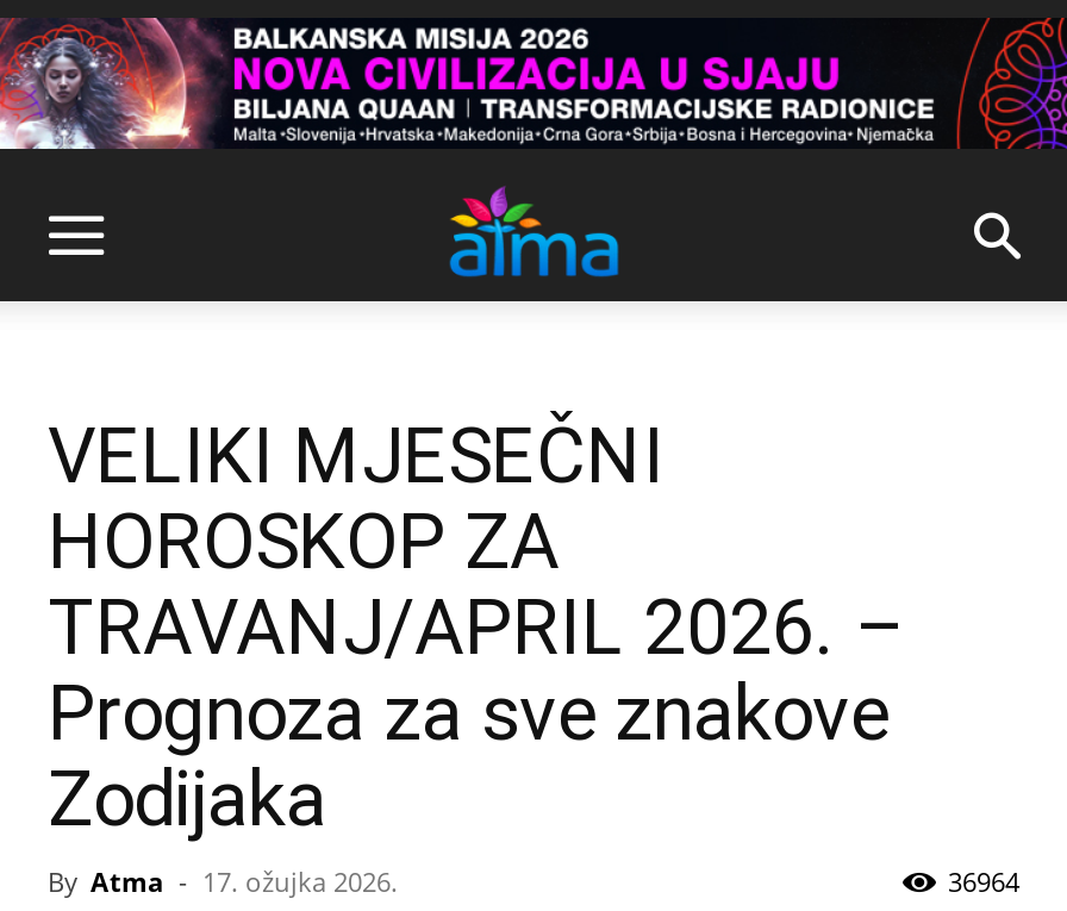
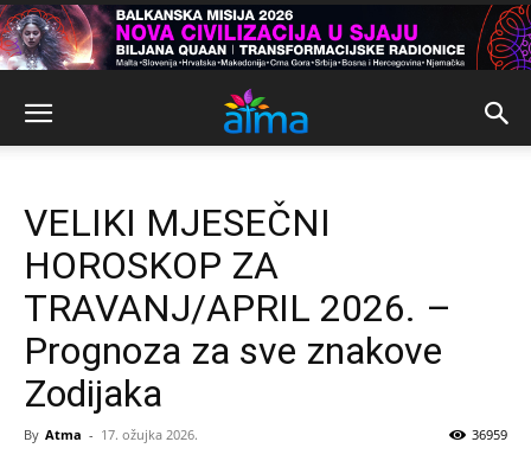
- 36964
+ 36959
